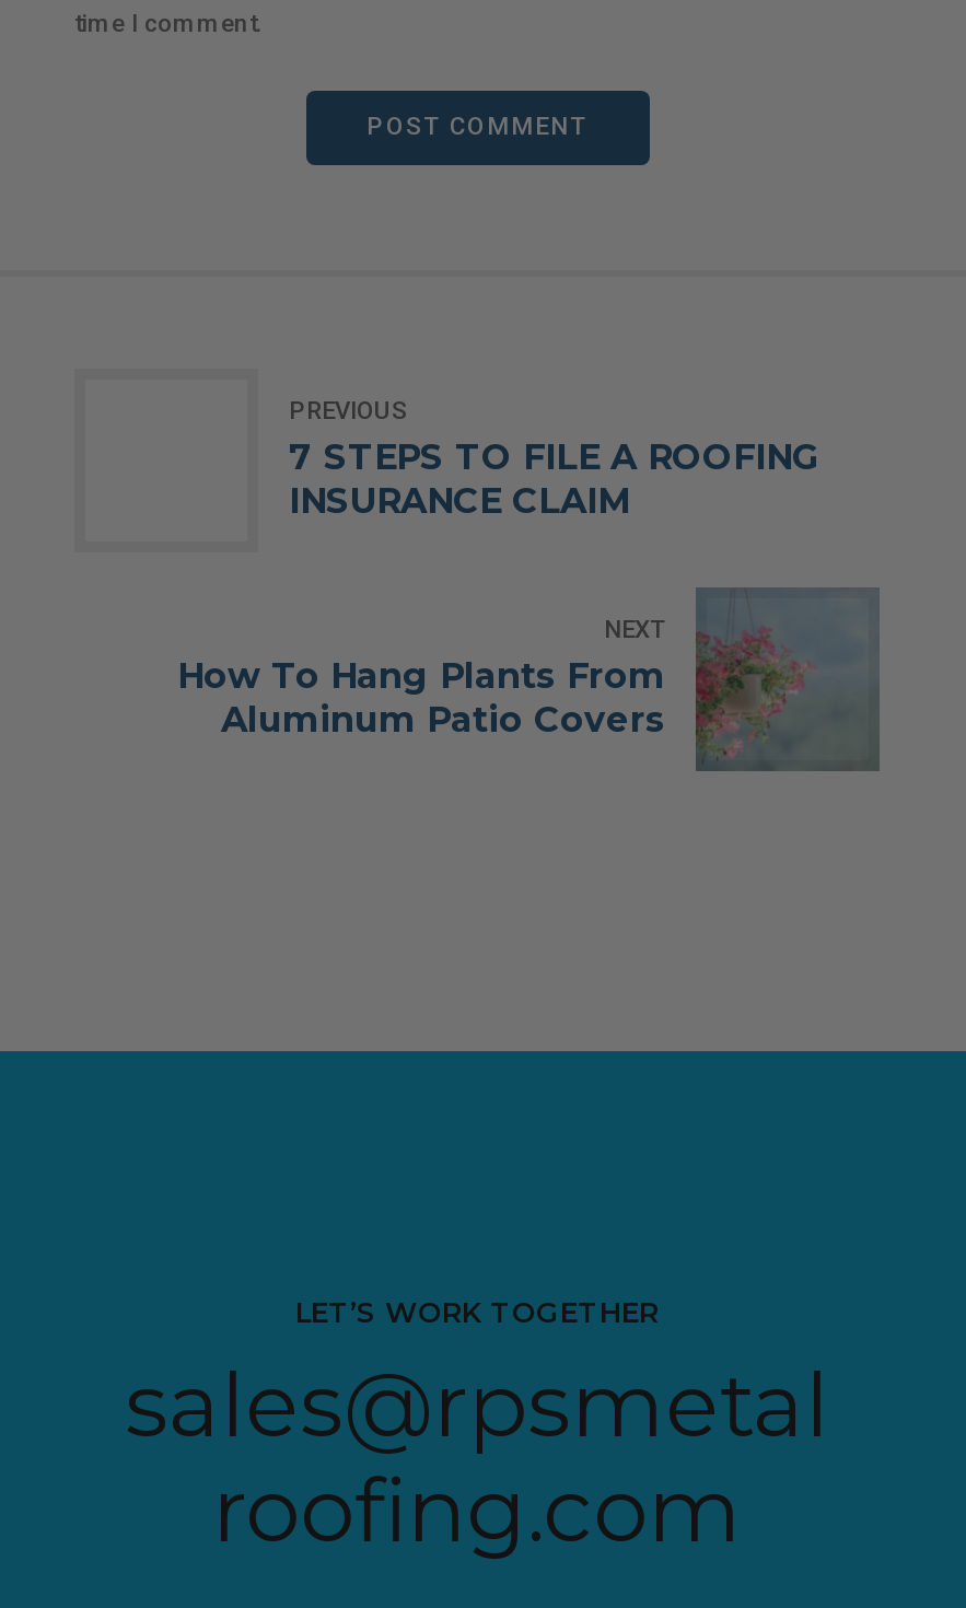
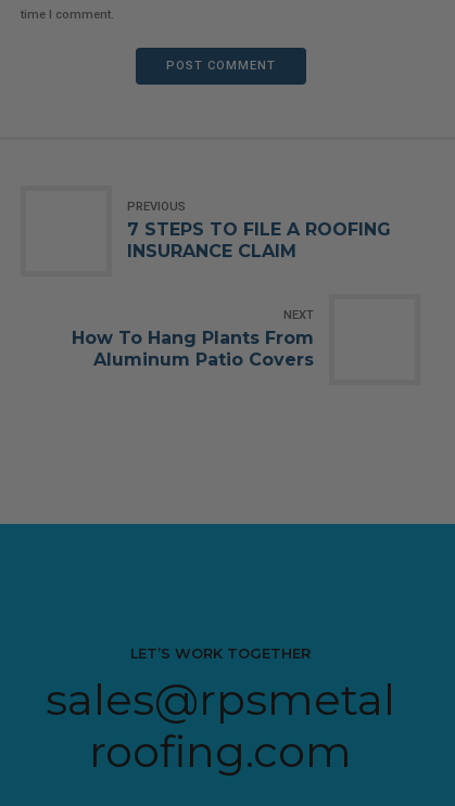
- [image]
